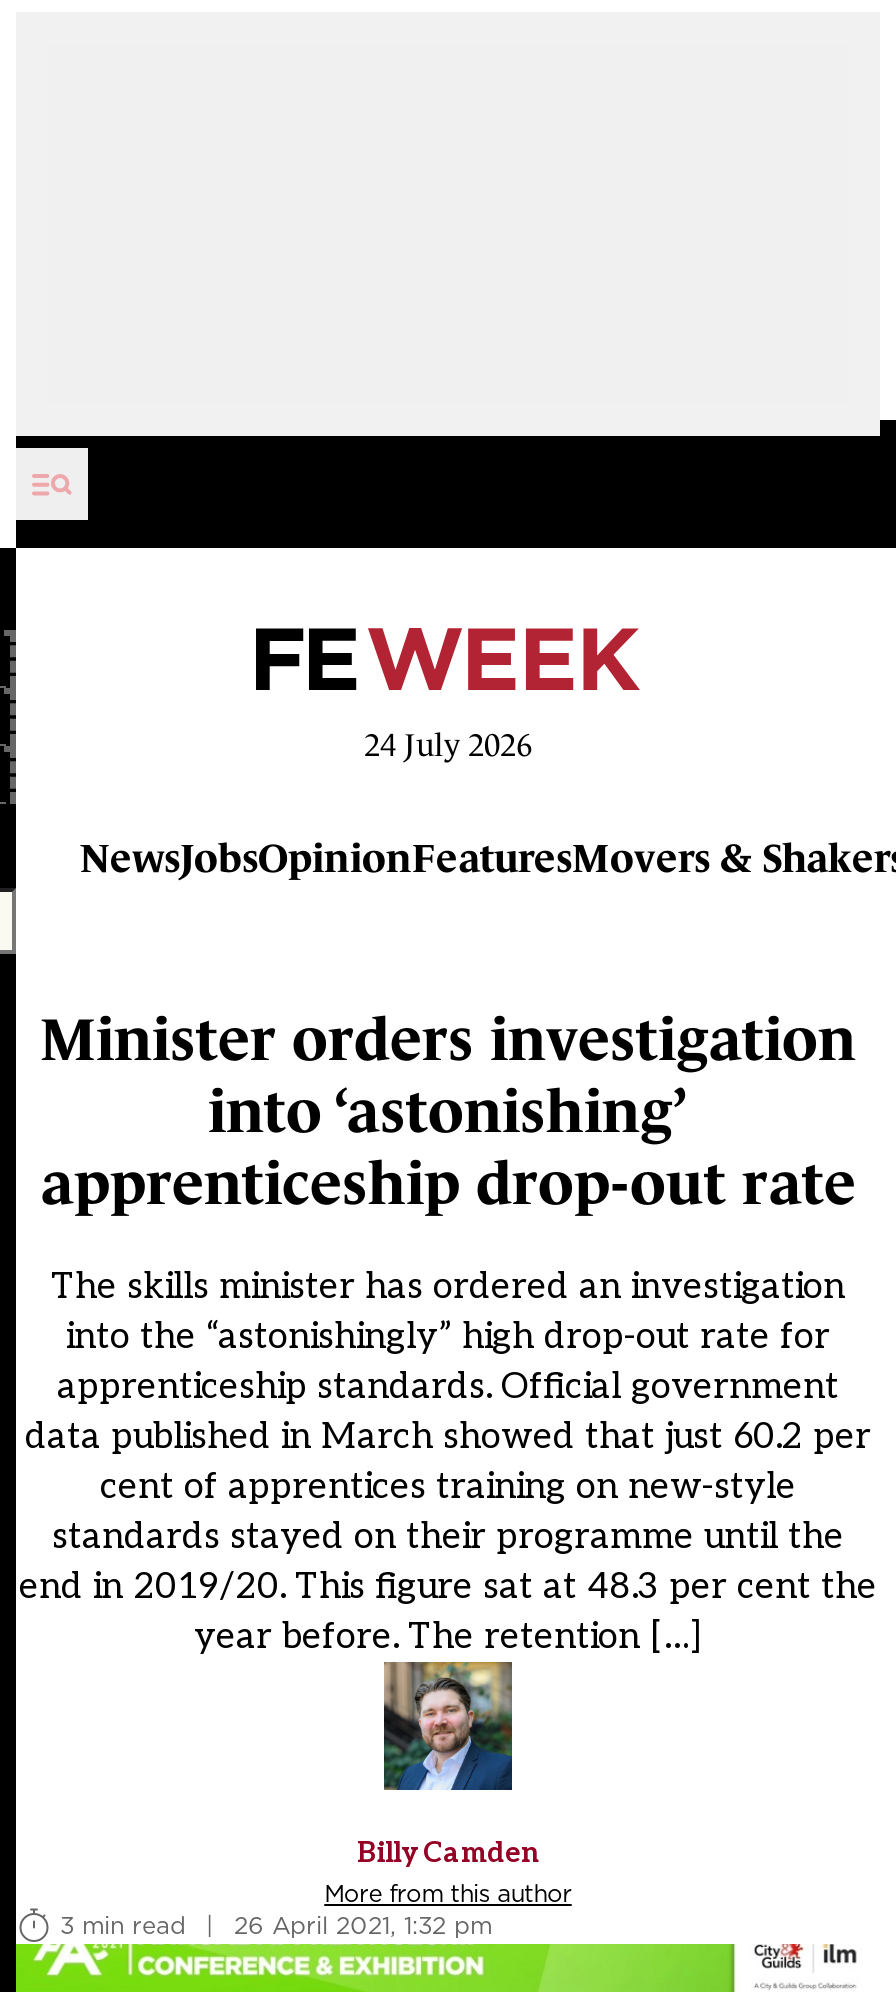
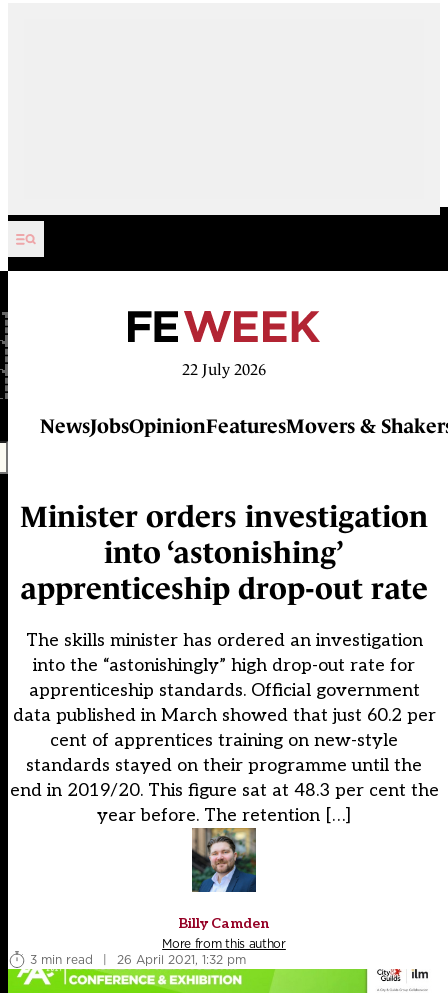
- 24 July 2026
+ 22 July 2026
